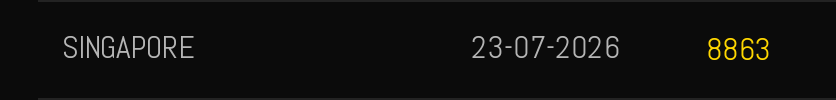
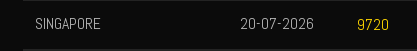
- 23-07-2026
+ 20-07-2026

- 8863
+ 9720
